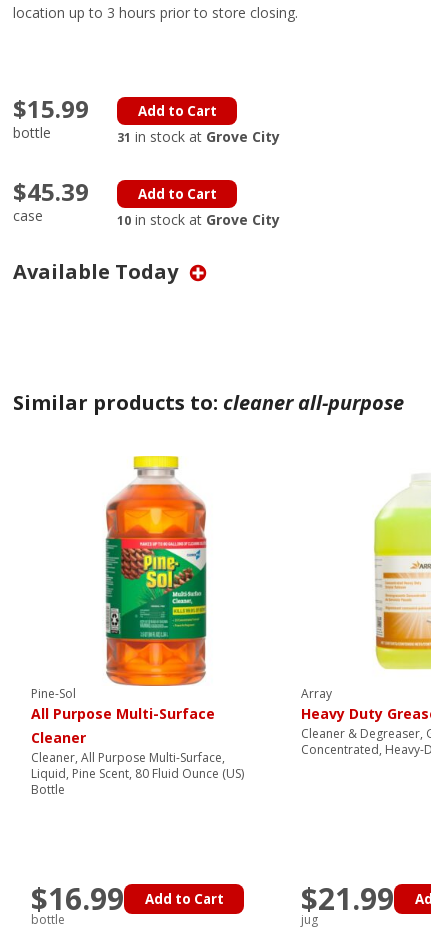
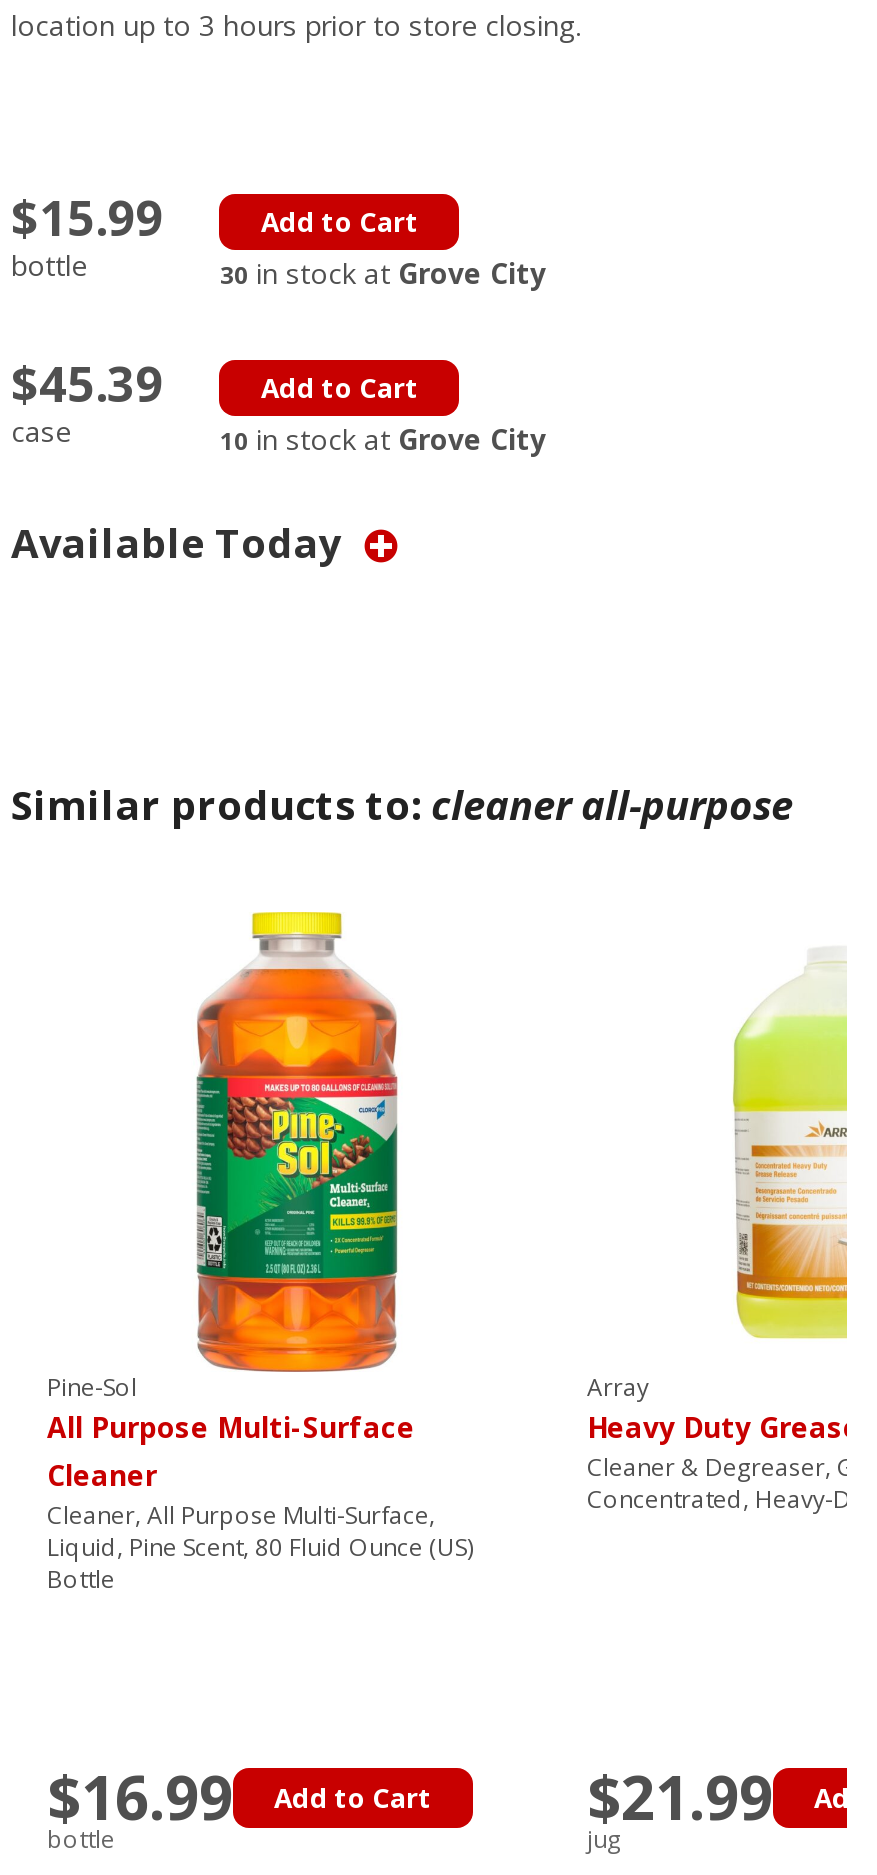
- 31 in stock at Grove City
+ 30 in stock at Grove City
